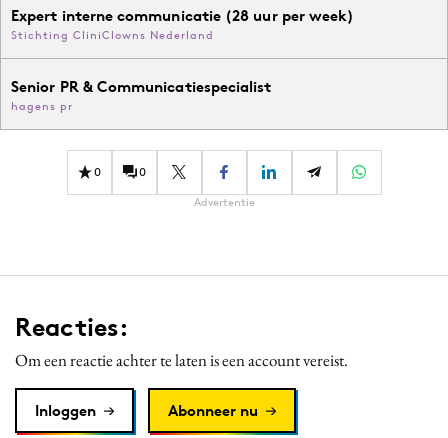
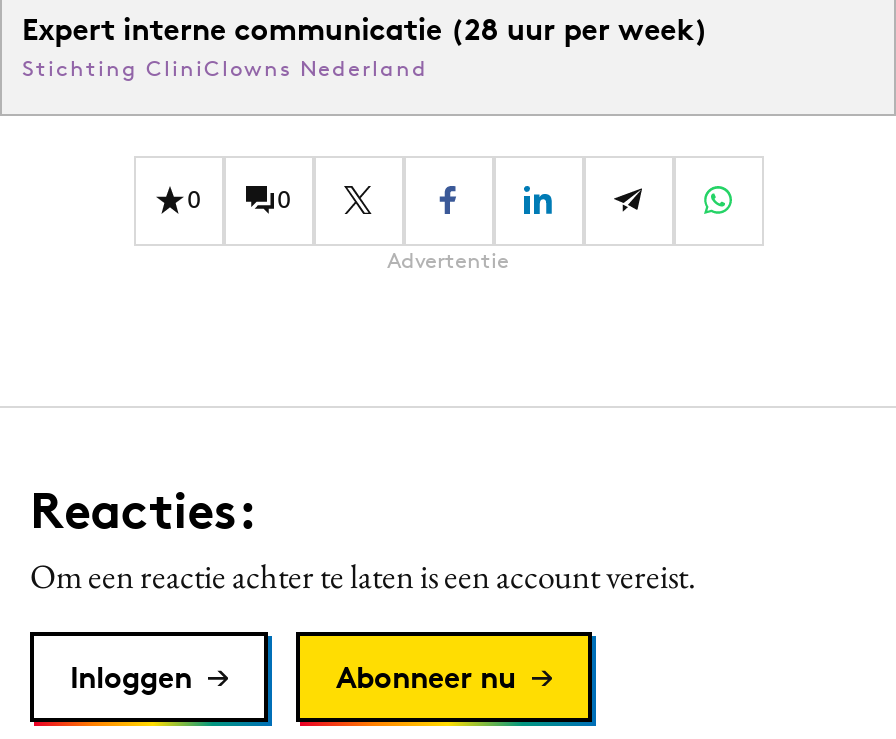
- Senior PR & Communicatiespecialist
- hagens pr
